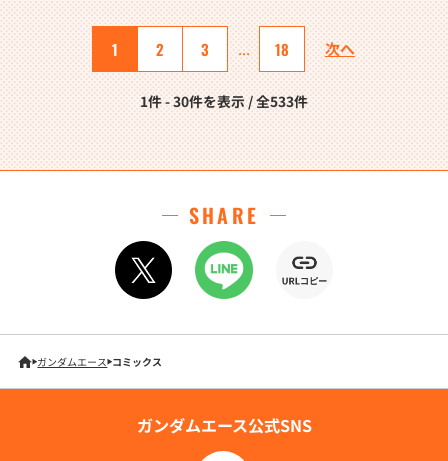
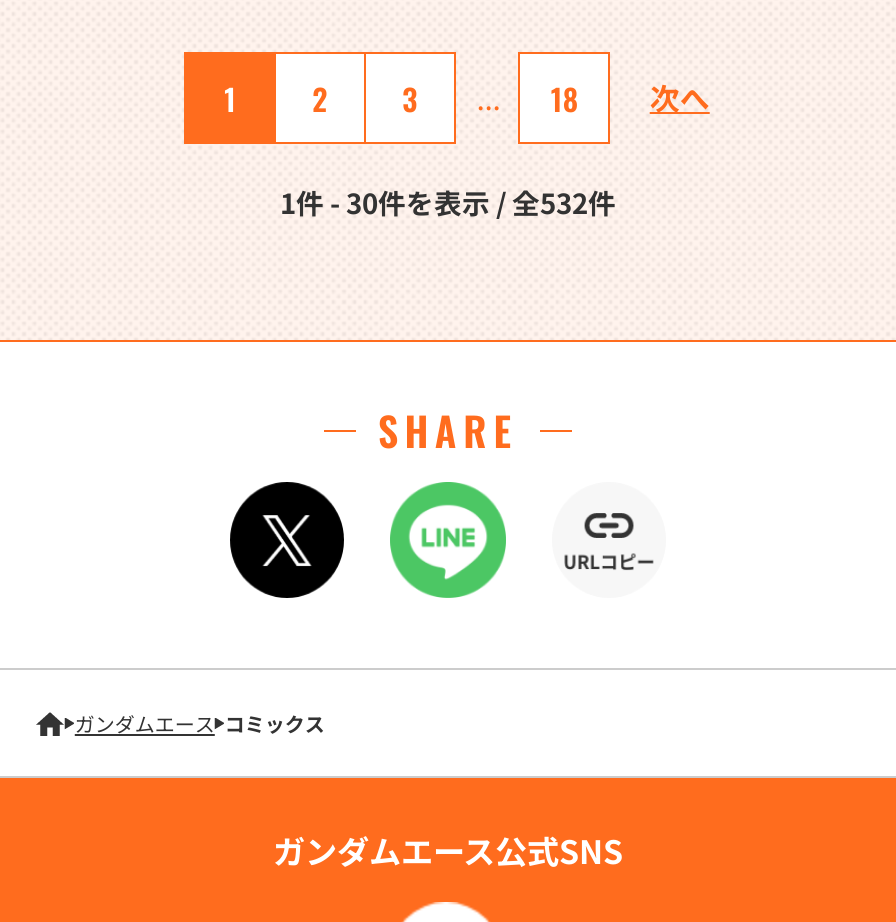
- 1件 - 30件を表示 / 全533件
+ 1件 - 30件を表示 / 全532件
